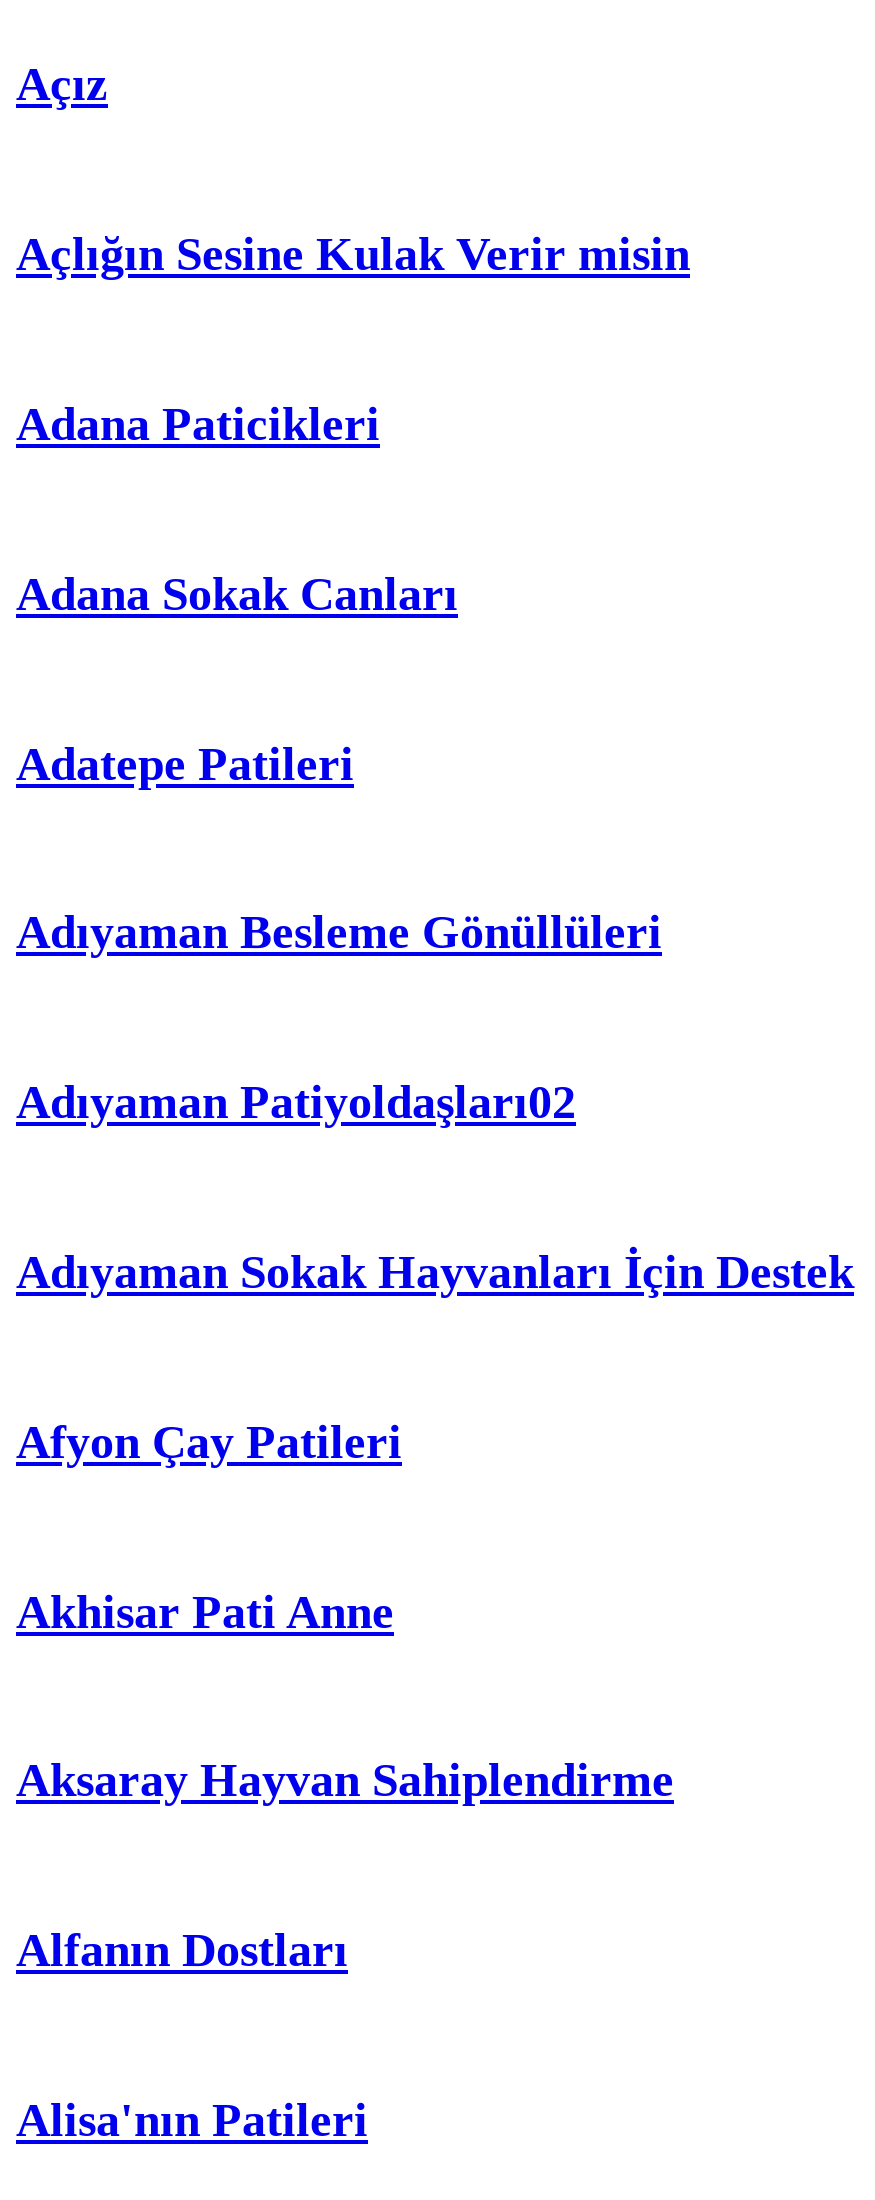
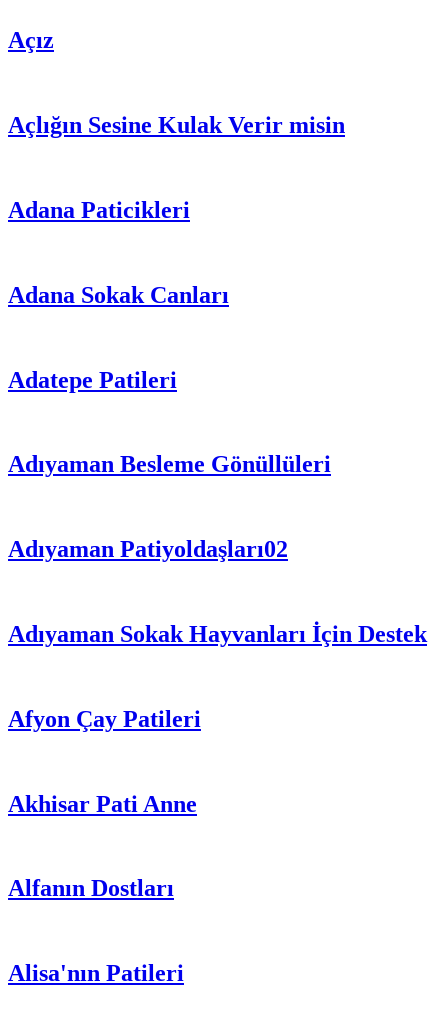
- Aksaray Hayvan Sahiplendirme
